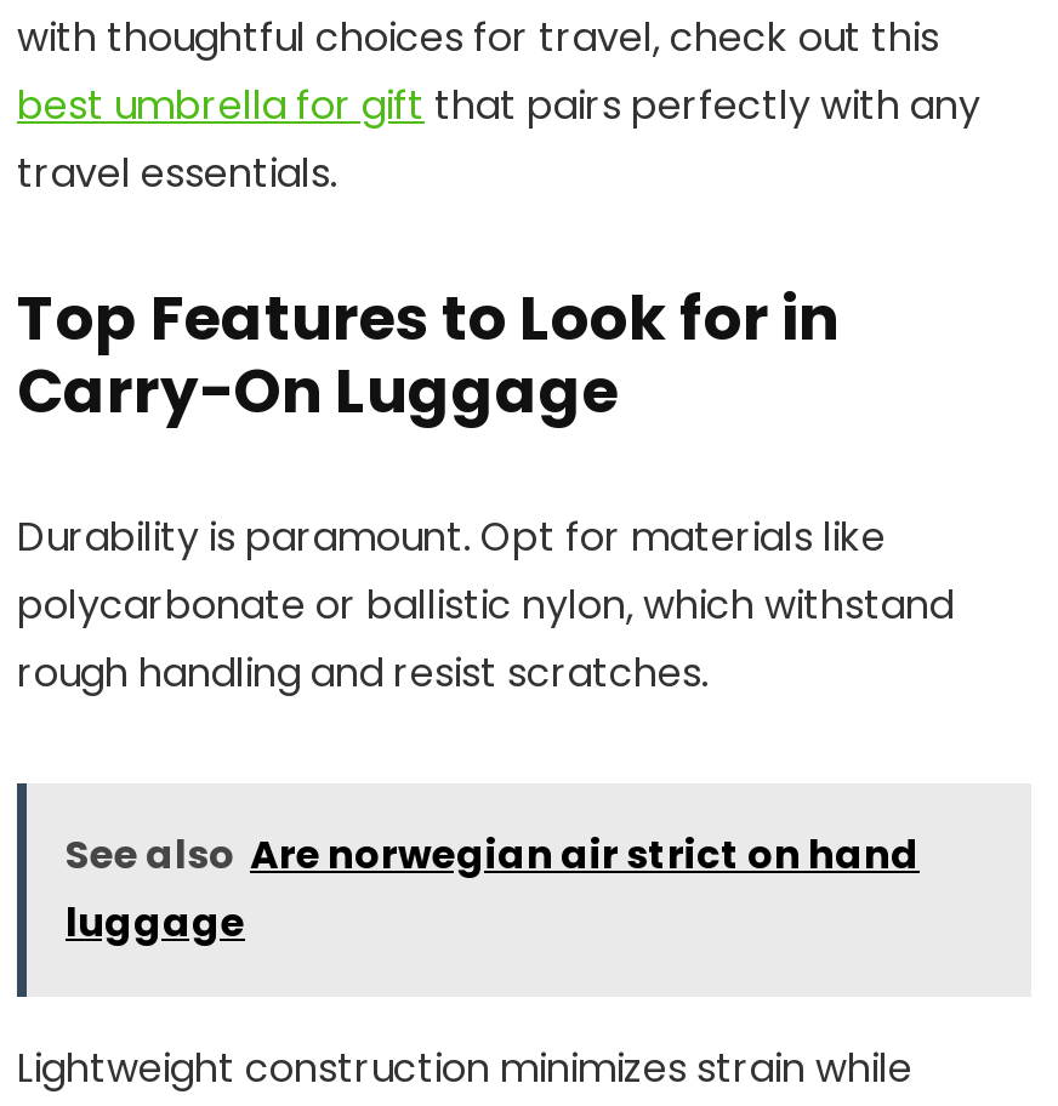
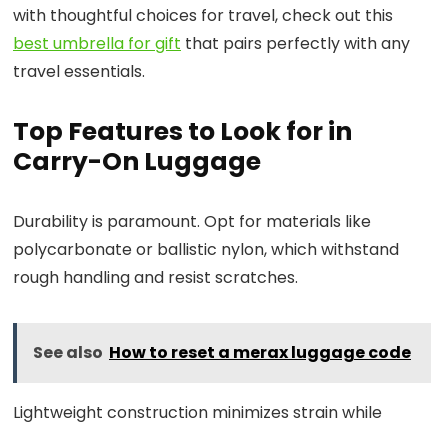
- See also Are norwegian air strict on hand
- luggage
+ See also How to reset a merax luggage code
